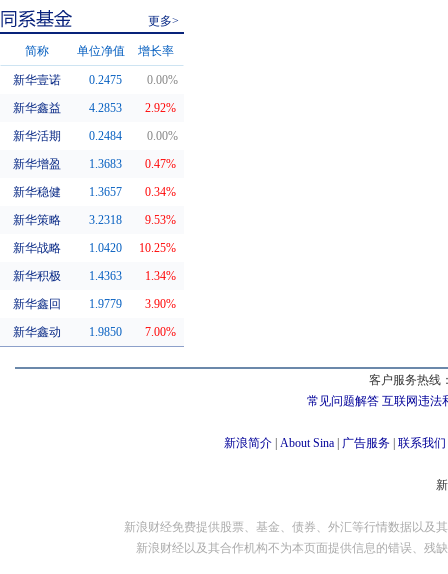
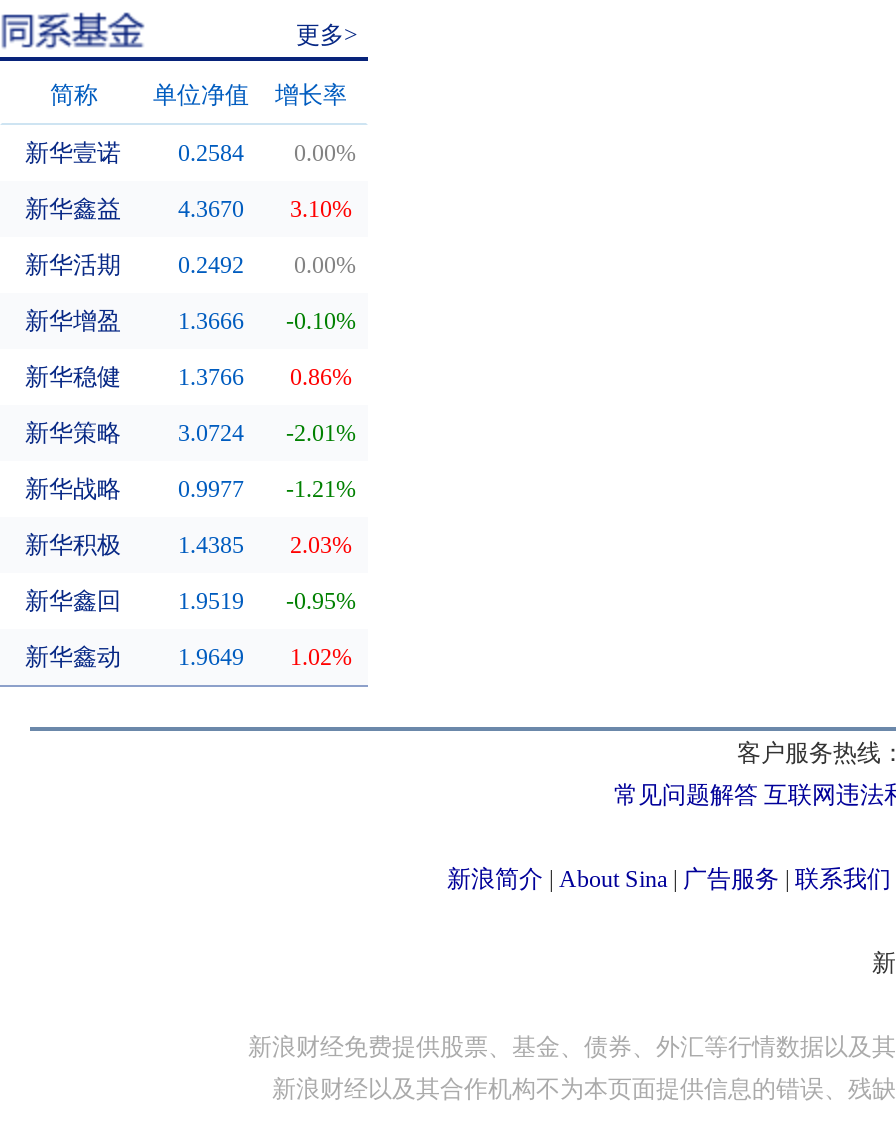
- 0.2475 0.00%
+ 0.2584 0.00%

- 4.2853
+ 4.3670

- 2.92%
+ 3.10%

- 0.2484 0.00%
+ 0.2492 0.00%

- 1.3683
+ 1.3666

- 0.47%
+ -0.10%

- 1.3657
+ 1.3766

- 0.34%
+ 0.86%

- 3.2318
+ 3.0724

- 9.53%
+ -2.01%

- 1.0420
+ 0.9977

- 10.25%
+ -1.21%

- 1.4363
+ 1.4385

- 1.34%
+ 2.03%

- 1.9779
+ 1.9519

- 3.90%
+ -0.95%

- 1.9850
+ 1.9649

- 7.00%
+ 1.02%
